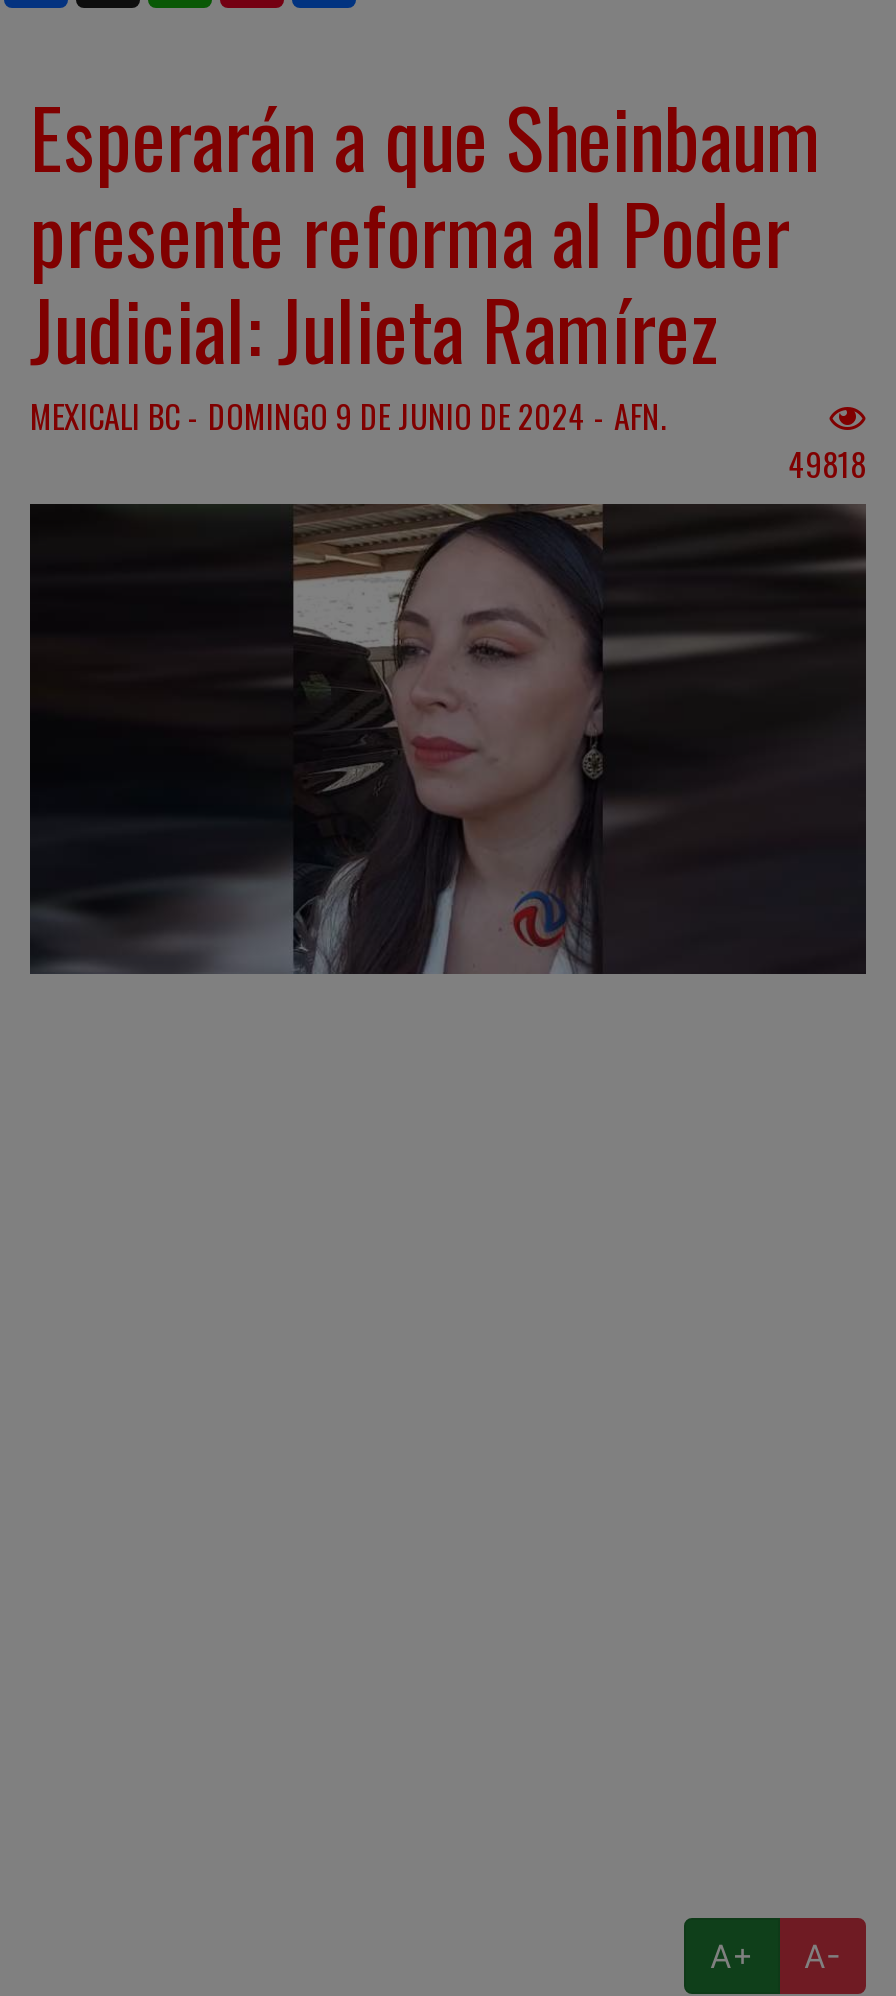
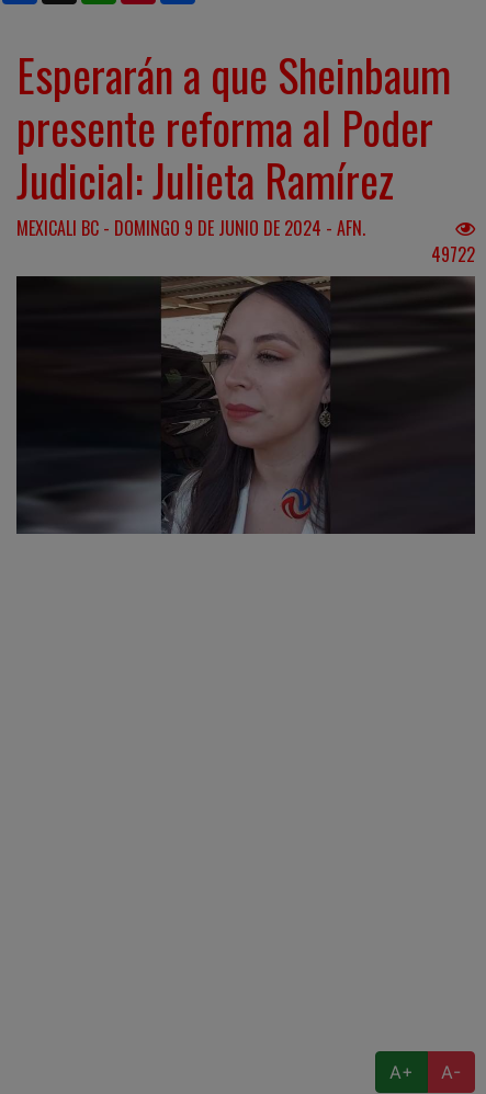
- 49818
+ 49722
